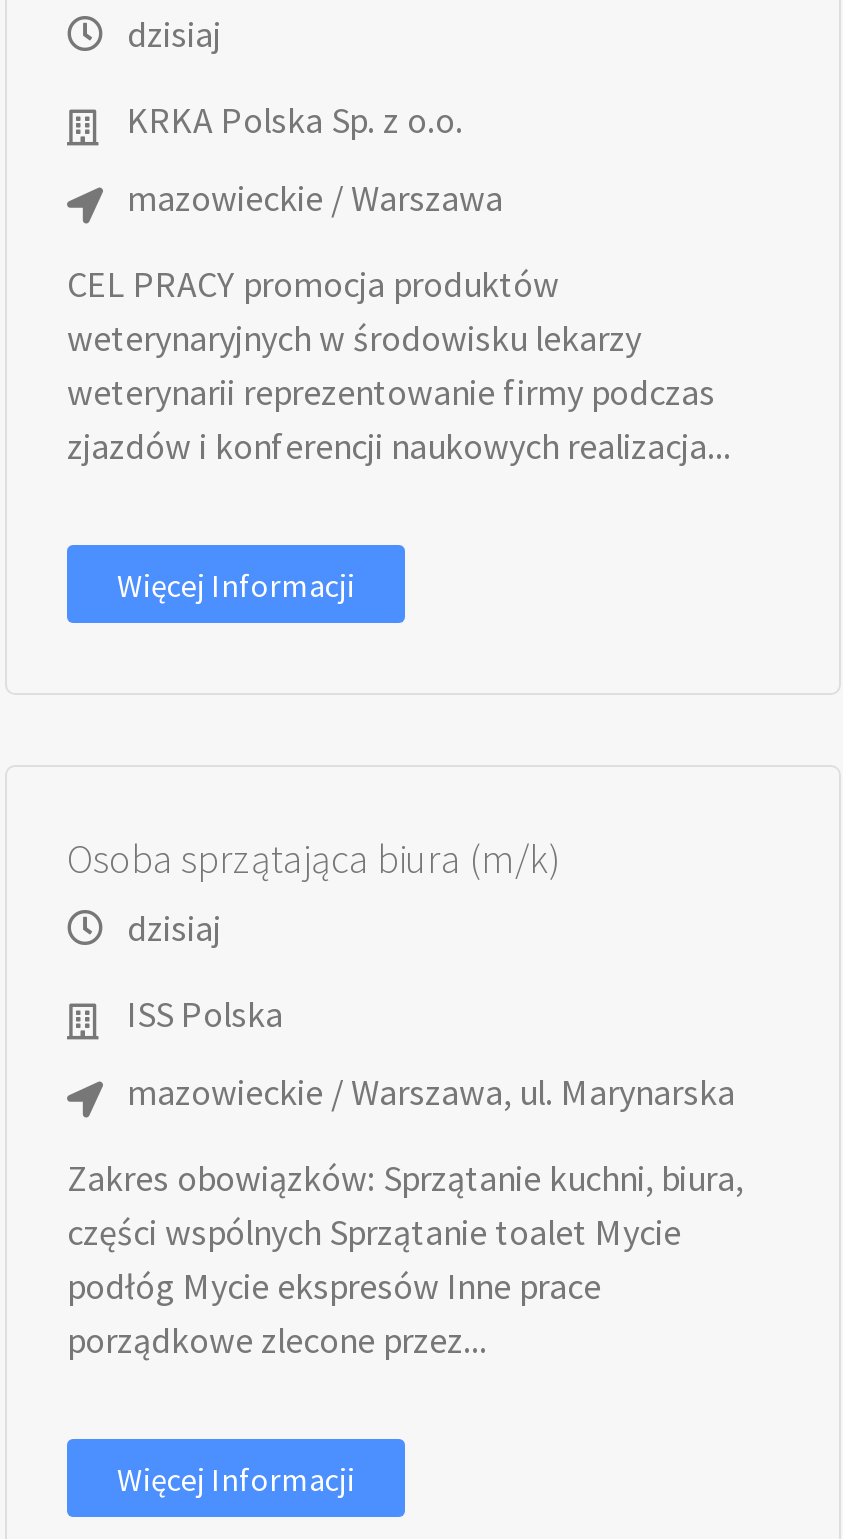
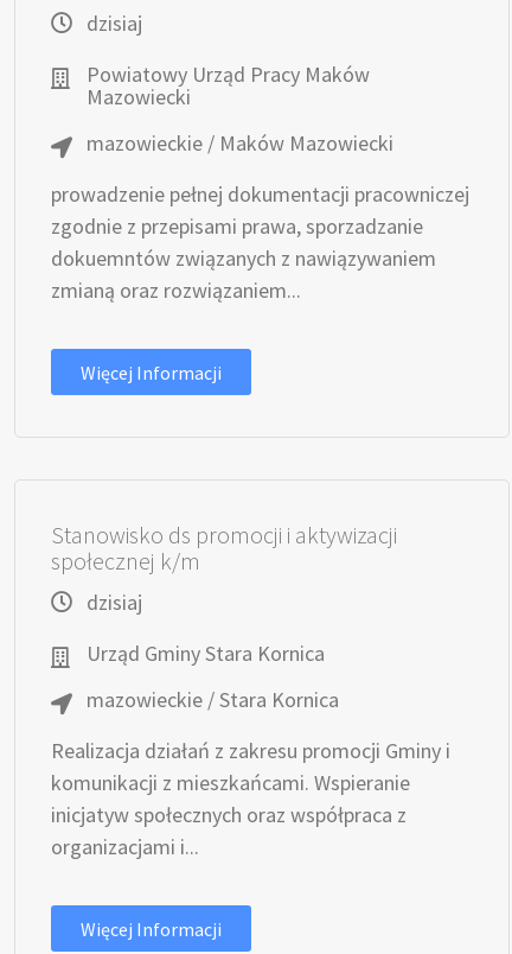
- KRKA Polska Sp. z o.o.
+ Powiatowy Urząd Pracy Maków
+ Mazowiecki

- mazowieckie / Warszawa
+ mazowieckie / Maków Mazowiecki

- CEL PRACY promocja produktów
- weterynaryjnych w środowisku lekarzy
- weterynarii reprezentowanie firmy podczas
- zjazdów i konferencji naukowych realizacja...
+ prowadzenie pełnej dokumentacji pracowniczej
+ zgodnie z przepisami prawa, sporzadzanie
+ dokuemntów związanych z nawiązywaniem
+ zmianą oraz rozwiązaniem...

- Osoba sprzątająca biura (m/k)
+ Stanowisko ds promocji i aktywizacji
+ społecznej k/m

- ISS Polska
+ Urząd Gminy Stara Kornica

- mazowieckie / Warszawa, ul. Marynarska
+ mazowieckie / Stara Kornica

- Zakres obowiązków: Sprzątanie kuchni, biura,
- części wspólnych Sprzątanie toalet Mycie
- podłóg Mycie ekspresów Inne prace
- porządkowe zlecone przez...
+ Realizacja działań z zakresu promocji Gminy i
+ komunikacji z mieszkańcami. Wspieranie
+ inicjatyw społecznych oraz współpraca z
+ organizacjami i...
